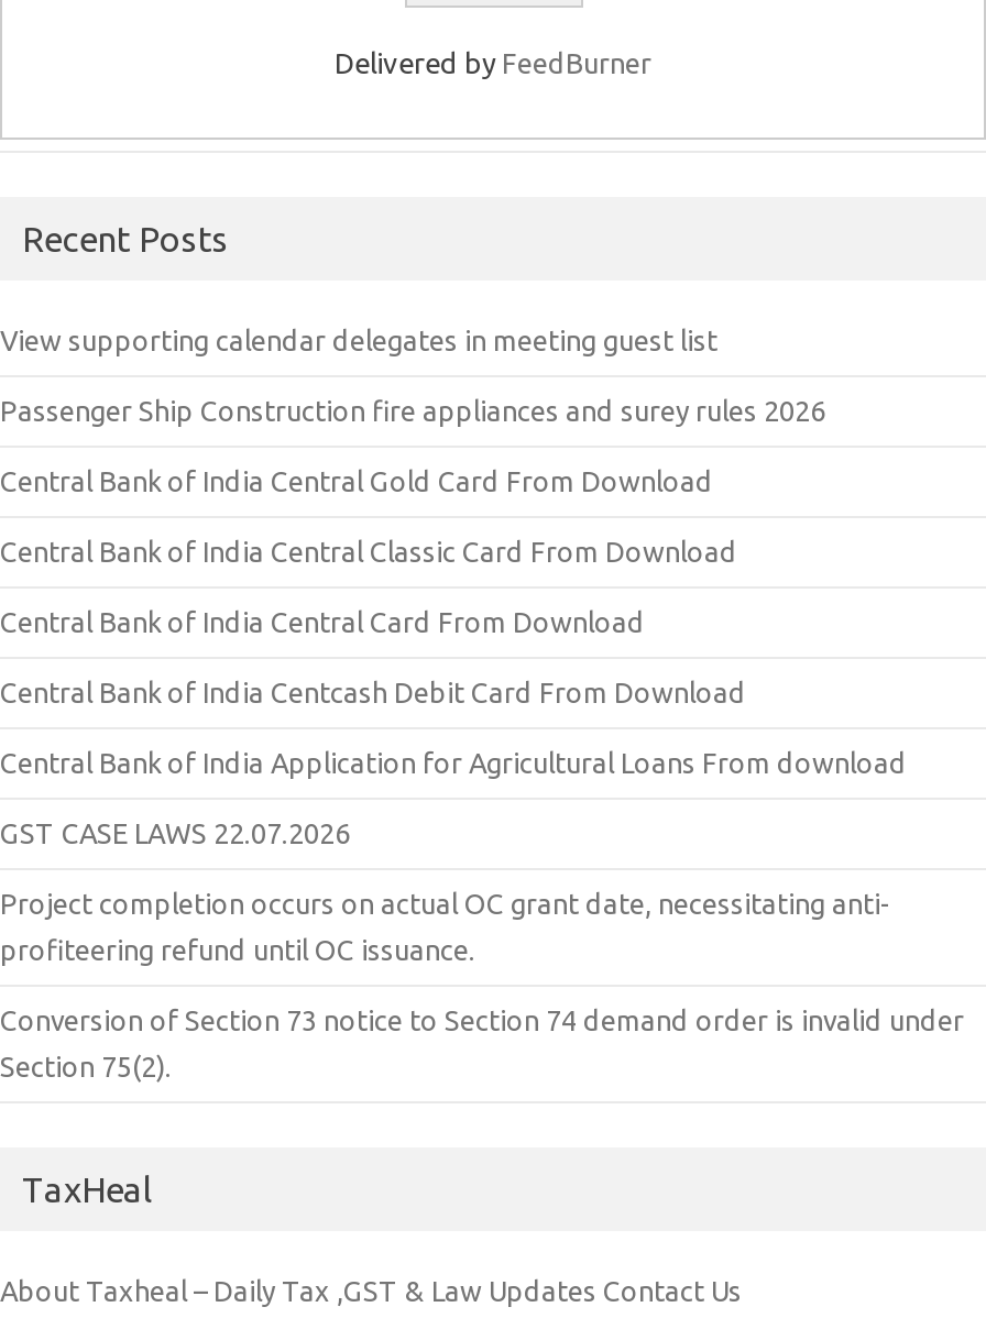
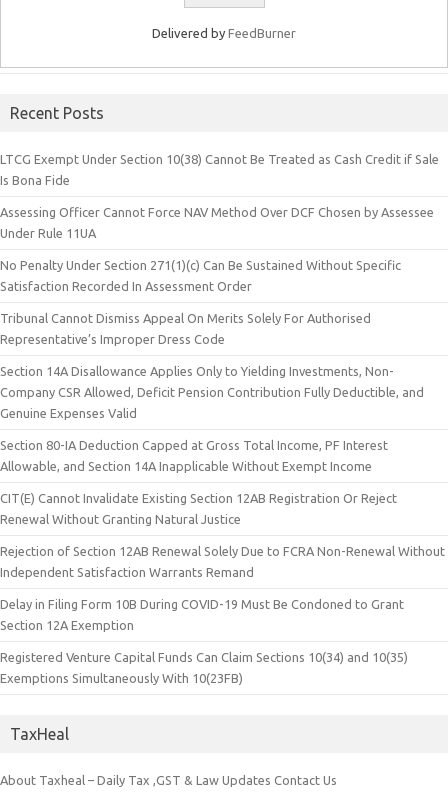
- View supporting calendar delegates in meeting guest list
- Passenger Ship Construction fire appliances and surey rules 2026
- Central Bank of India Central Gold Card From Download
- Central Bank of India Central Classic Card From Download
- Central Bank of India Central Card From Download
- Central Bank of India Centcash Debit Card From Download
- Central Bank of India Application for Agricultural Loans From download
- GST CASE LAWS 22.07.2026
- Project completion occurs on actual OC grant date, necessitating anti-
- profiteering refund until OC issuance.
- Conversion of Section 73 notice to Section 74 demand order is invalid under
- Section 75(2).
+ LTCG Exempt Under Section 10(38) Cannot Be Treated as Cash Credit if Sale
+ Is Bona Fide
+ Assessing Officer Cannot Force NAV Method Over DCF Chosen by Assessee
+ Under Rule 11UA
+ No Penalty Under Section 271(1)(c) Can Be Sustained Without Specific
+ Satisfaction Recorded In Assessment Order
+ Tribunal Cannot Dismiss Appeal On Merits Solely For Authorised
+ Representative’s Improper Dress Code
+ Section 14A Disallowance Applies Only to Yielding Investments, Non-
+ Company CSR Allowed, Deficit Pension Contribution Fully Deductible, and
+ Genuine Expenses Valid
+ Section 80-IA Deduction Capped at Gross Total Income, PF Interest
+ Allowable, and Section 14A Inapplicable Without Exempt Income
+ CIT(E) Cannot Invalidate Existing Section 12AB Registration Or Reject
+ Renewal Without Granting Natural Justice
+ Rejection of Section 12AB Renewal Solely Due to FCRA Non-Renewal Without
+ Independent Satisfaction Warrants Remand
+ Delay in Filing Form 10B During COVID-19 Must Be Condoned to Grant
+ Section 12A Exemption
+ Registered Venture Capital Funds Can Claim Sections 10(34) and 10(35)
+ Exemptions Simultaneously With 10(23FB)
